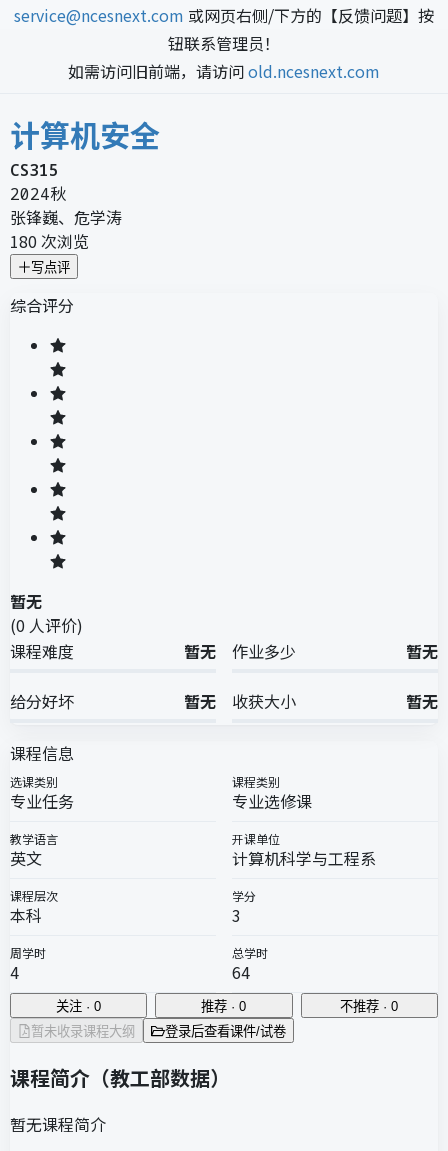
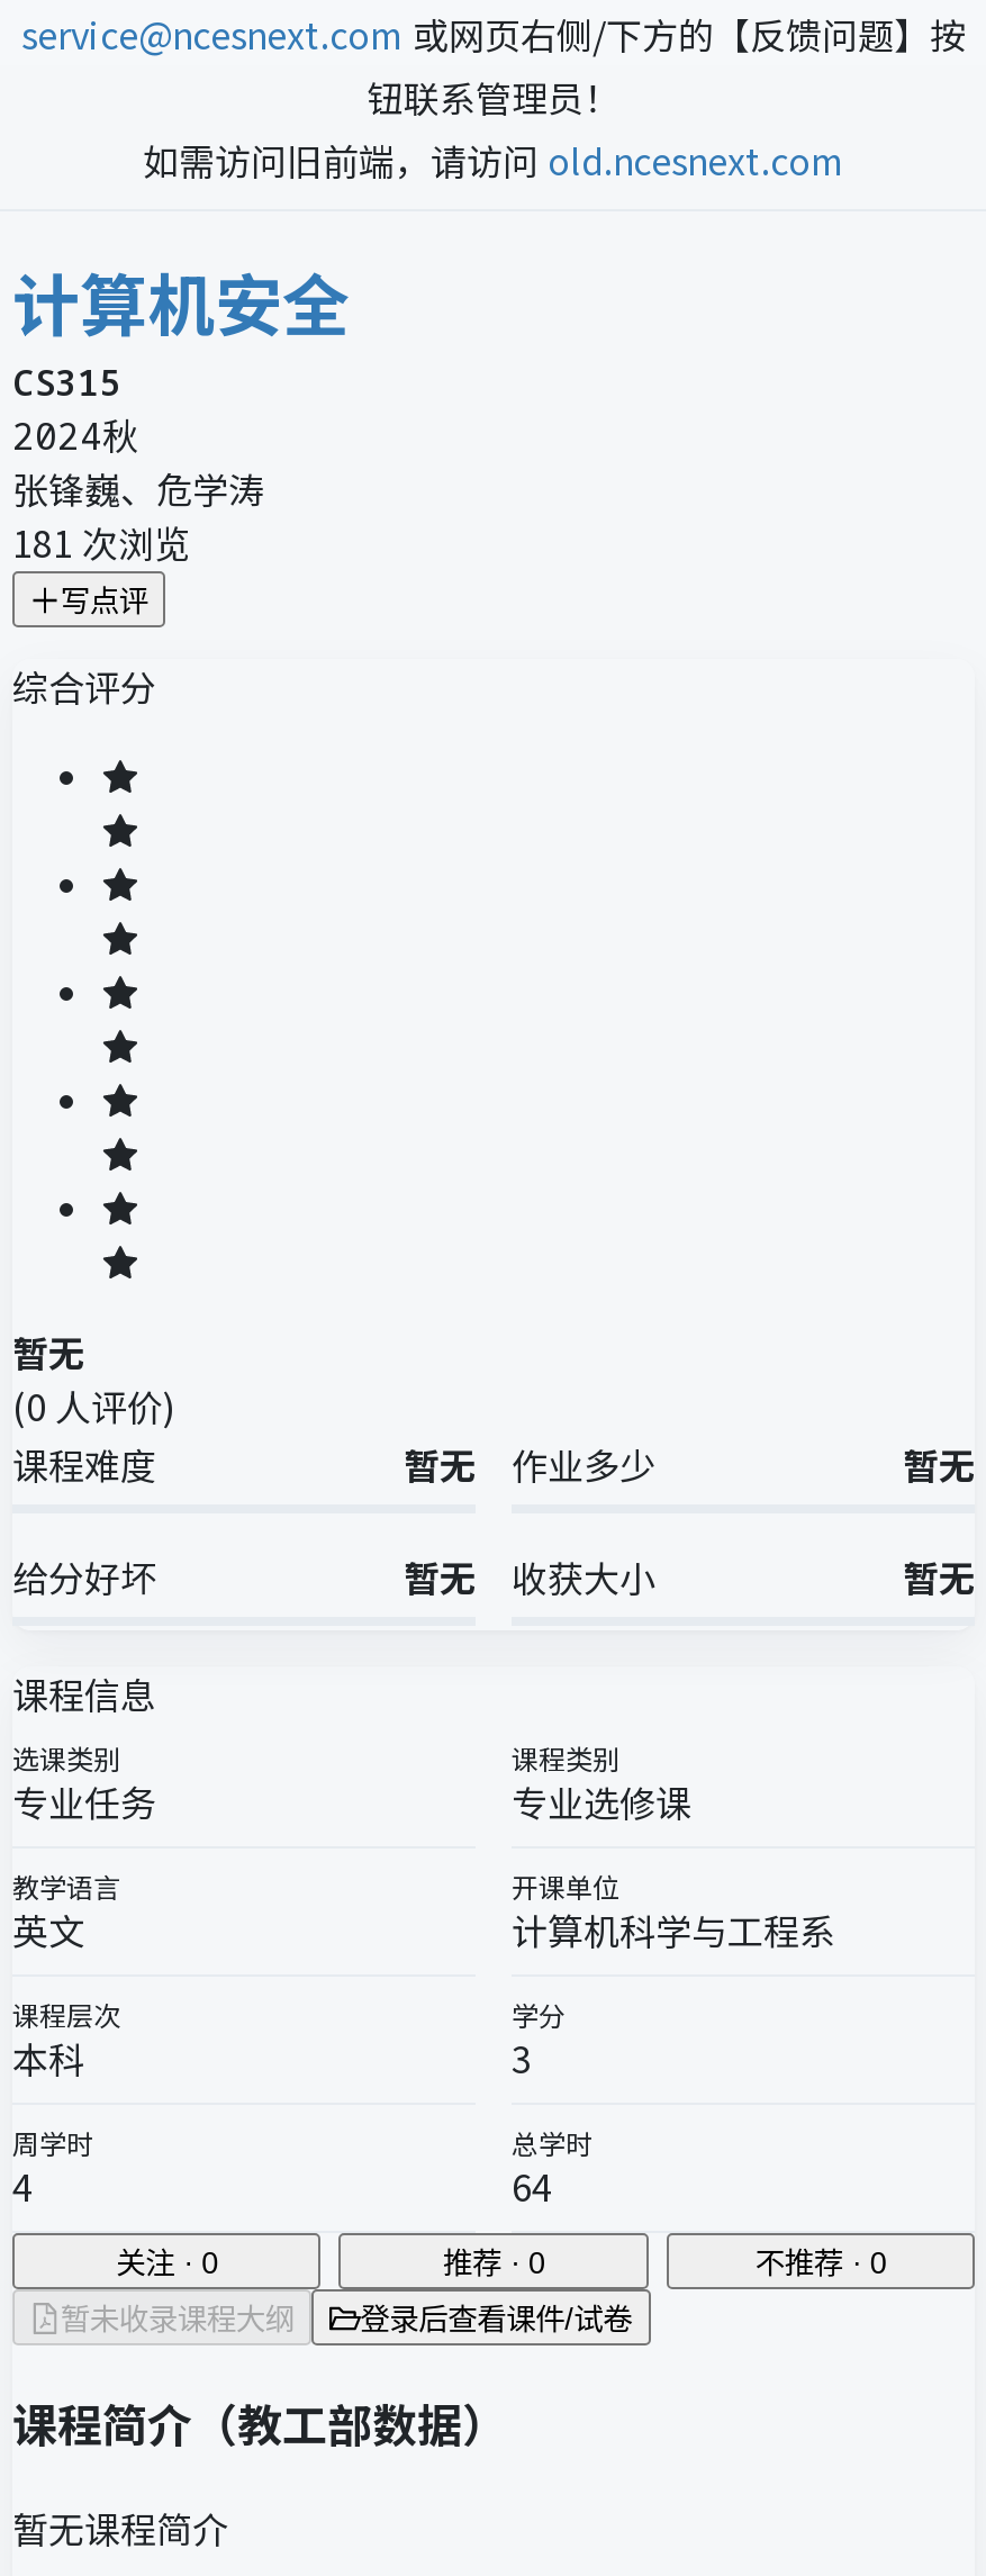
- 180次浏览
+ 181次浏览
